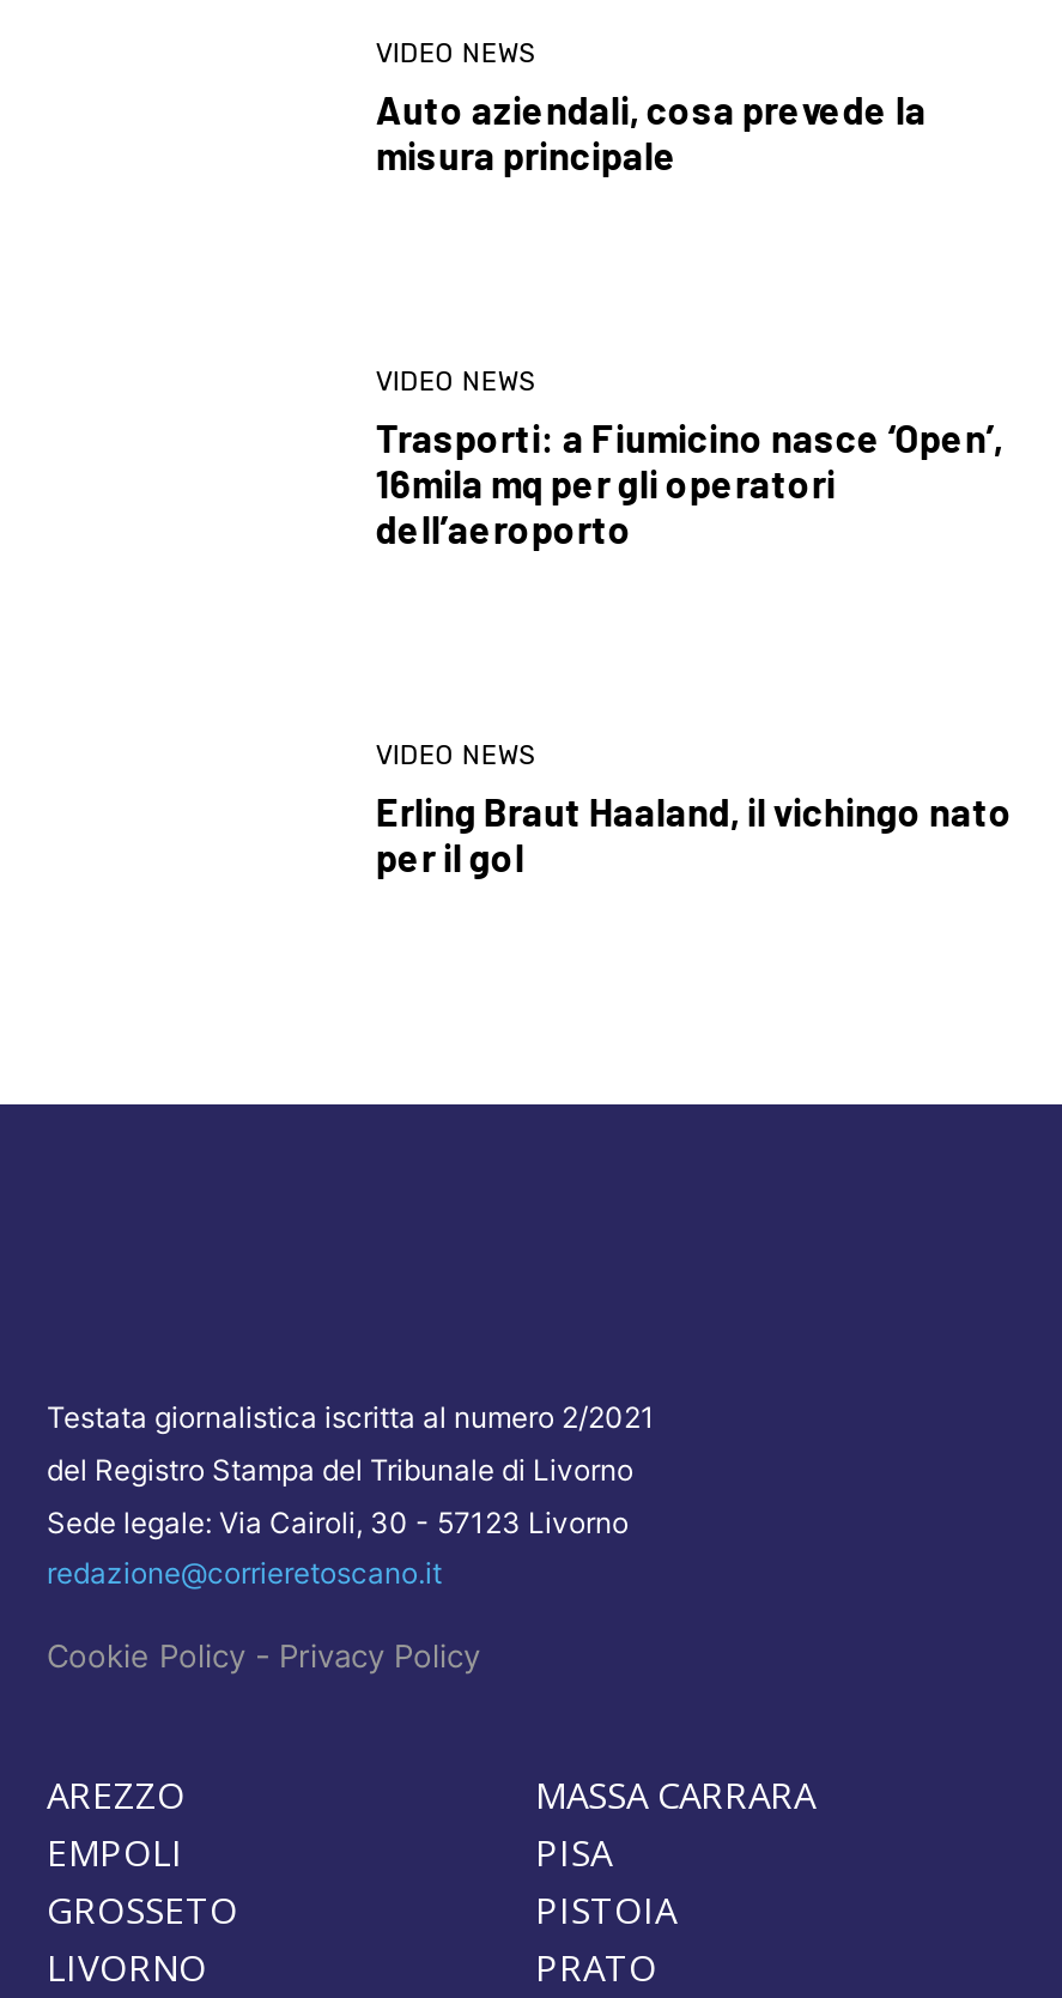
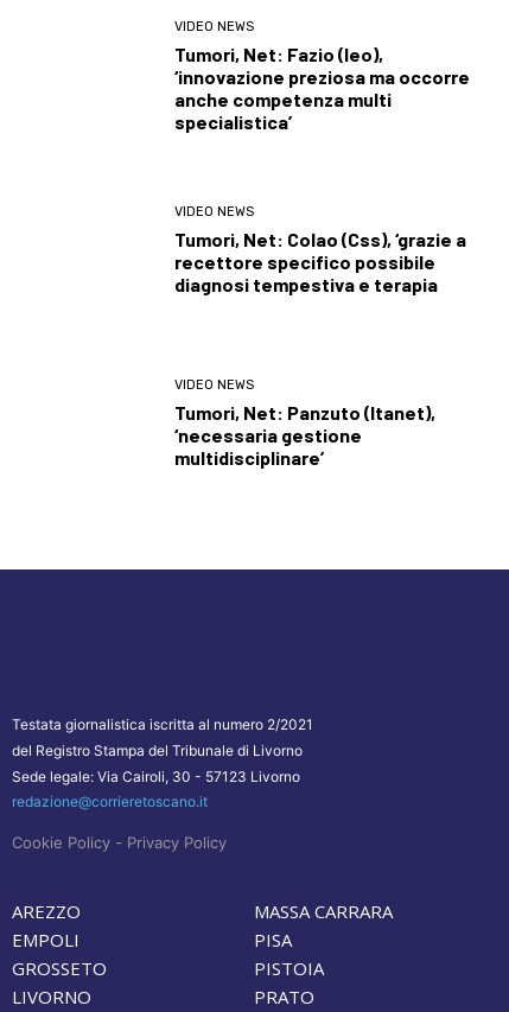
- Auto aziendali, cosa prevede la
- misura principale
+ Tumori, Net: Fazio (Ieo),
+ ‘innovazione preziosa ma occorre
+ anche competenza multi
+ specialistica’

- Trasporti: a Fiumicino nasce ‘Open’,
- 16mila mq per gli operatori
- dell’aeroporto
+ Tumori, Net: Colao (Css), ‘grazie a
+ recettore specifico possibile
+ diagnosi tempestiva e terapia

- Erling Braut Haaland, il vichingo nato
- per il gol
+ Tumori, Net: Panzuto (Itanet),
+ ‘necessaria gestione
+ multidisciplinare’
